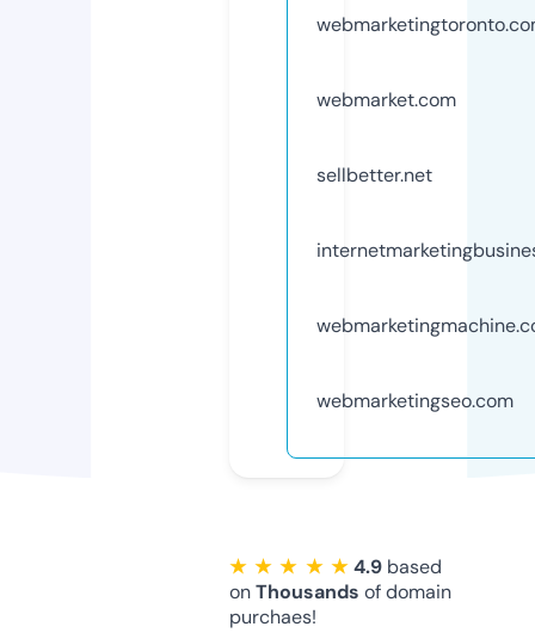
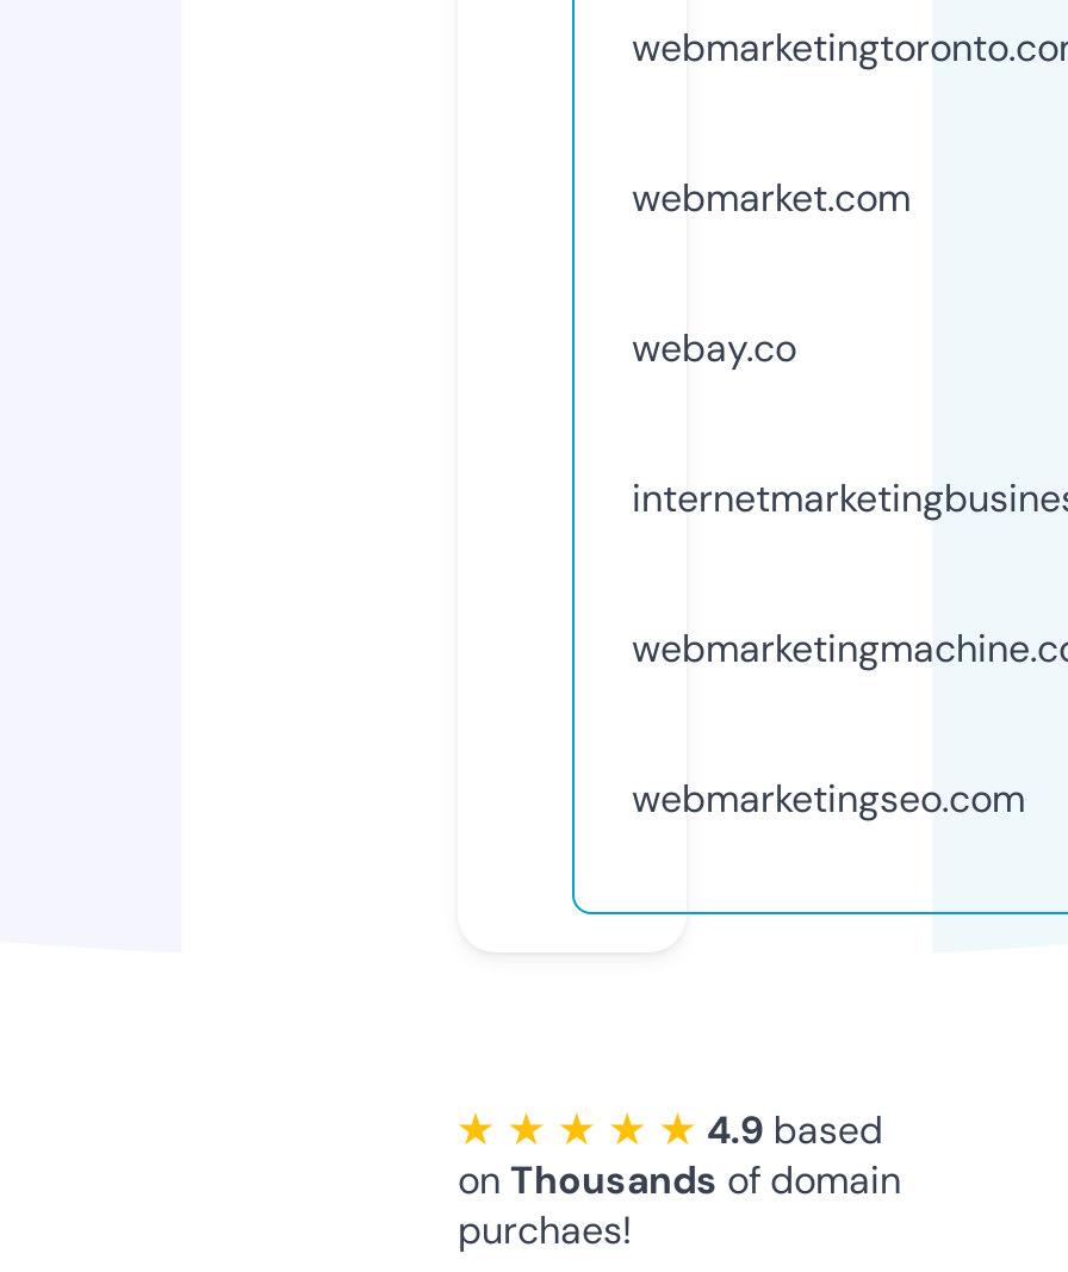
- sellbetter.net
+ webay.co
